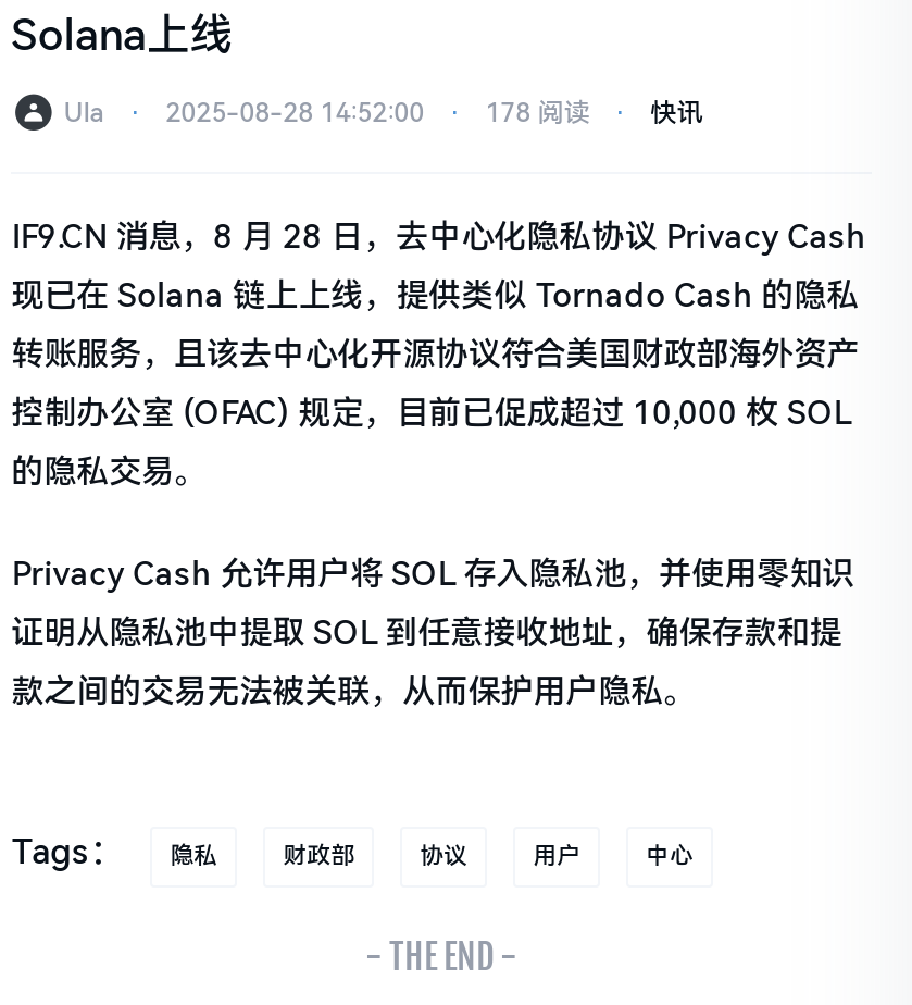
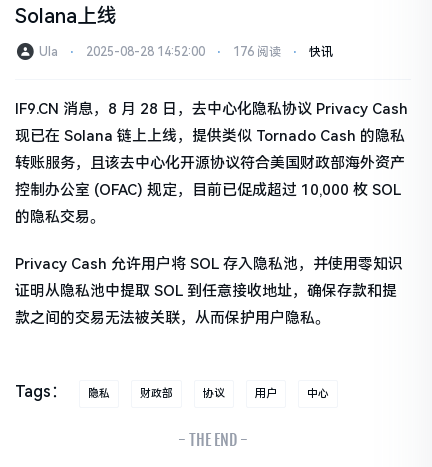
- 178 阅读
+ 176 阅读
